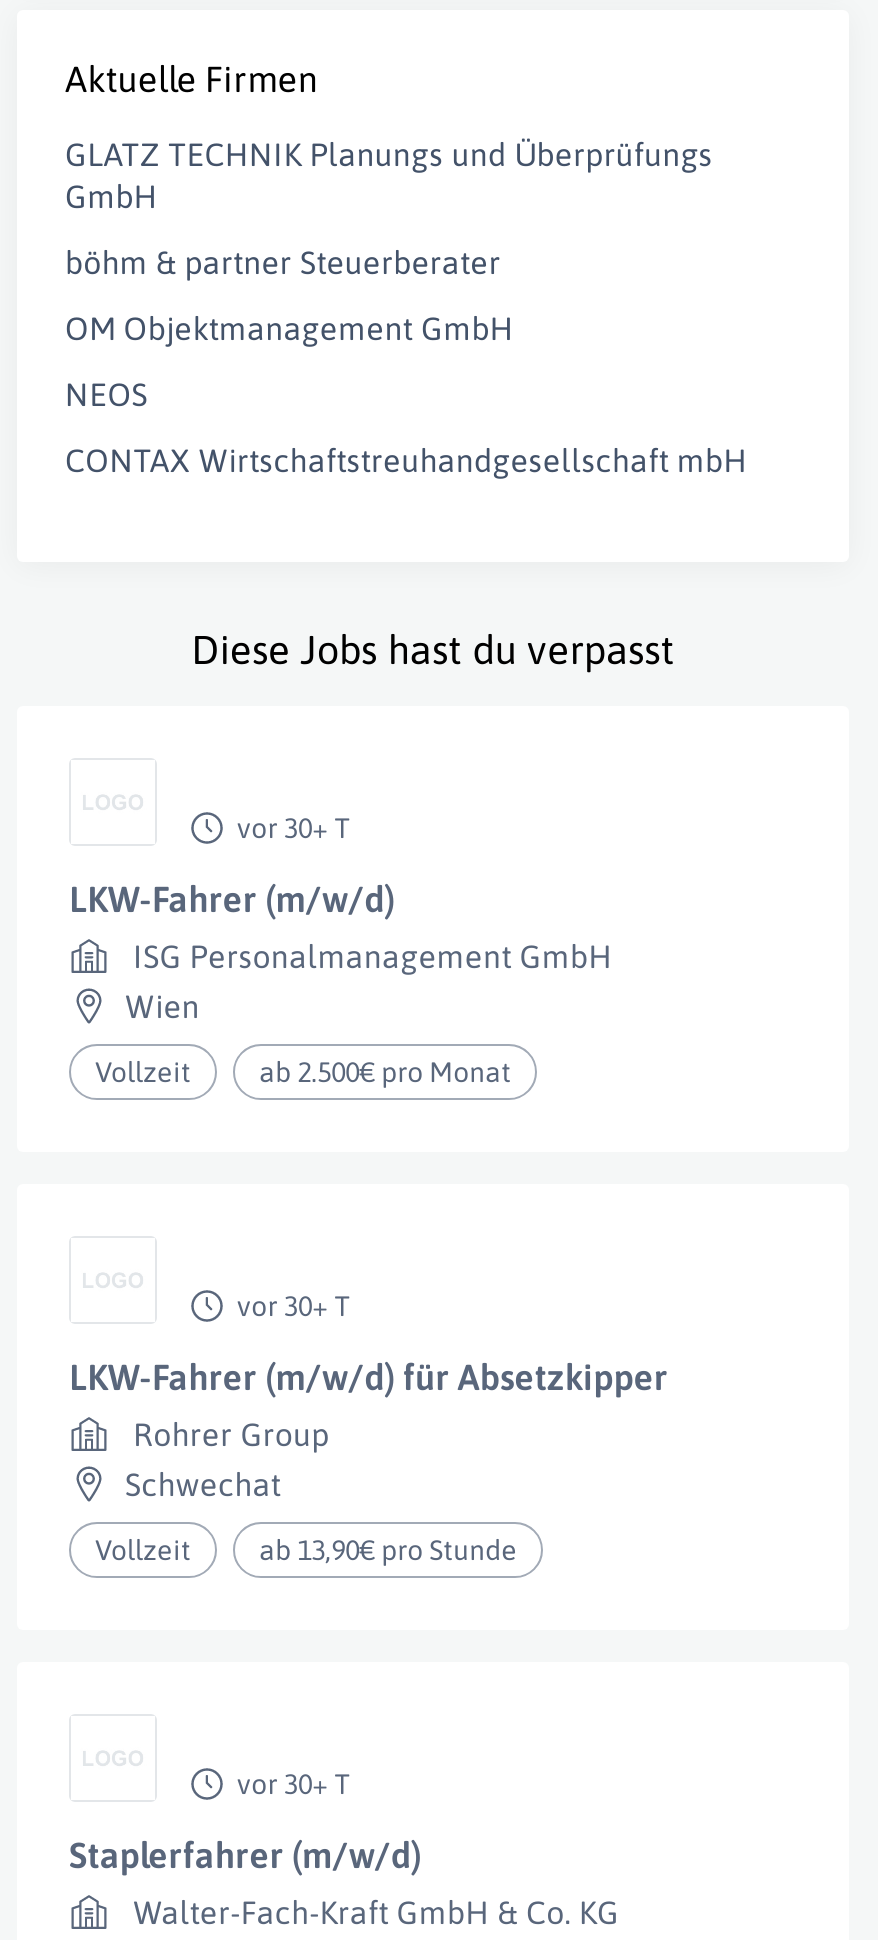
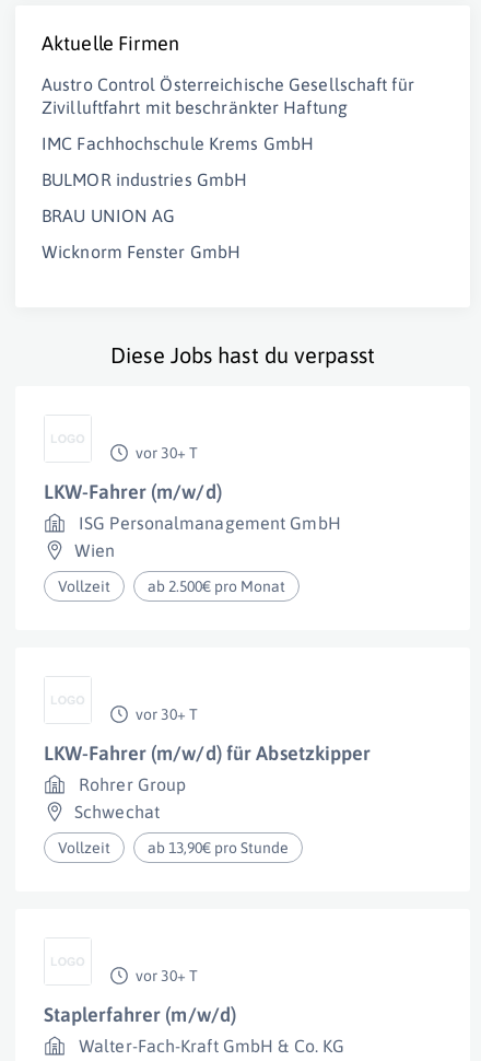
- GLATZ TECHNIK Planungs und Überprüfungs
- GmbH
+ Austro Control Österreichische Gesellschaft für
+ Zivilluftfahrt mit beschränkter Haftung

- böhm & partner Steuerberater
+ IMC Fachhochschule Krems GmbH

- OM Objektmanagement GmbH
+ BULMOR industries GmbH

- NEOS
+ BRAU UNION AG

- CONTAX Wirtschaftstreuhandgesellschaft mbH
+ Wicknorm Fenster GmbH
